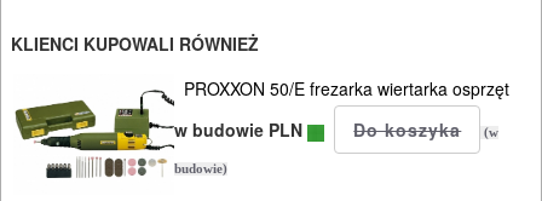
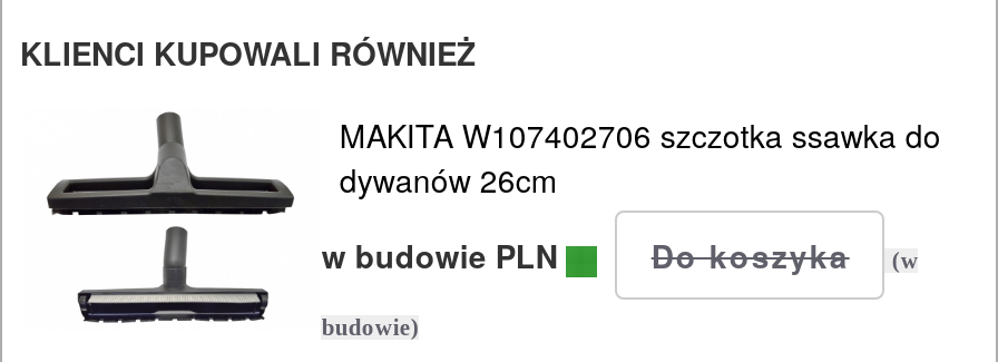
- [image]
- PROXXON 50/E frezarka wiertarka osprzęt
+ [image]
+ MAKITA W107402706 szczotka ssawka do
+ dywanów 26cm
